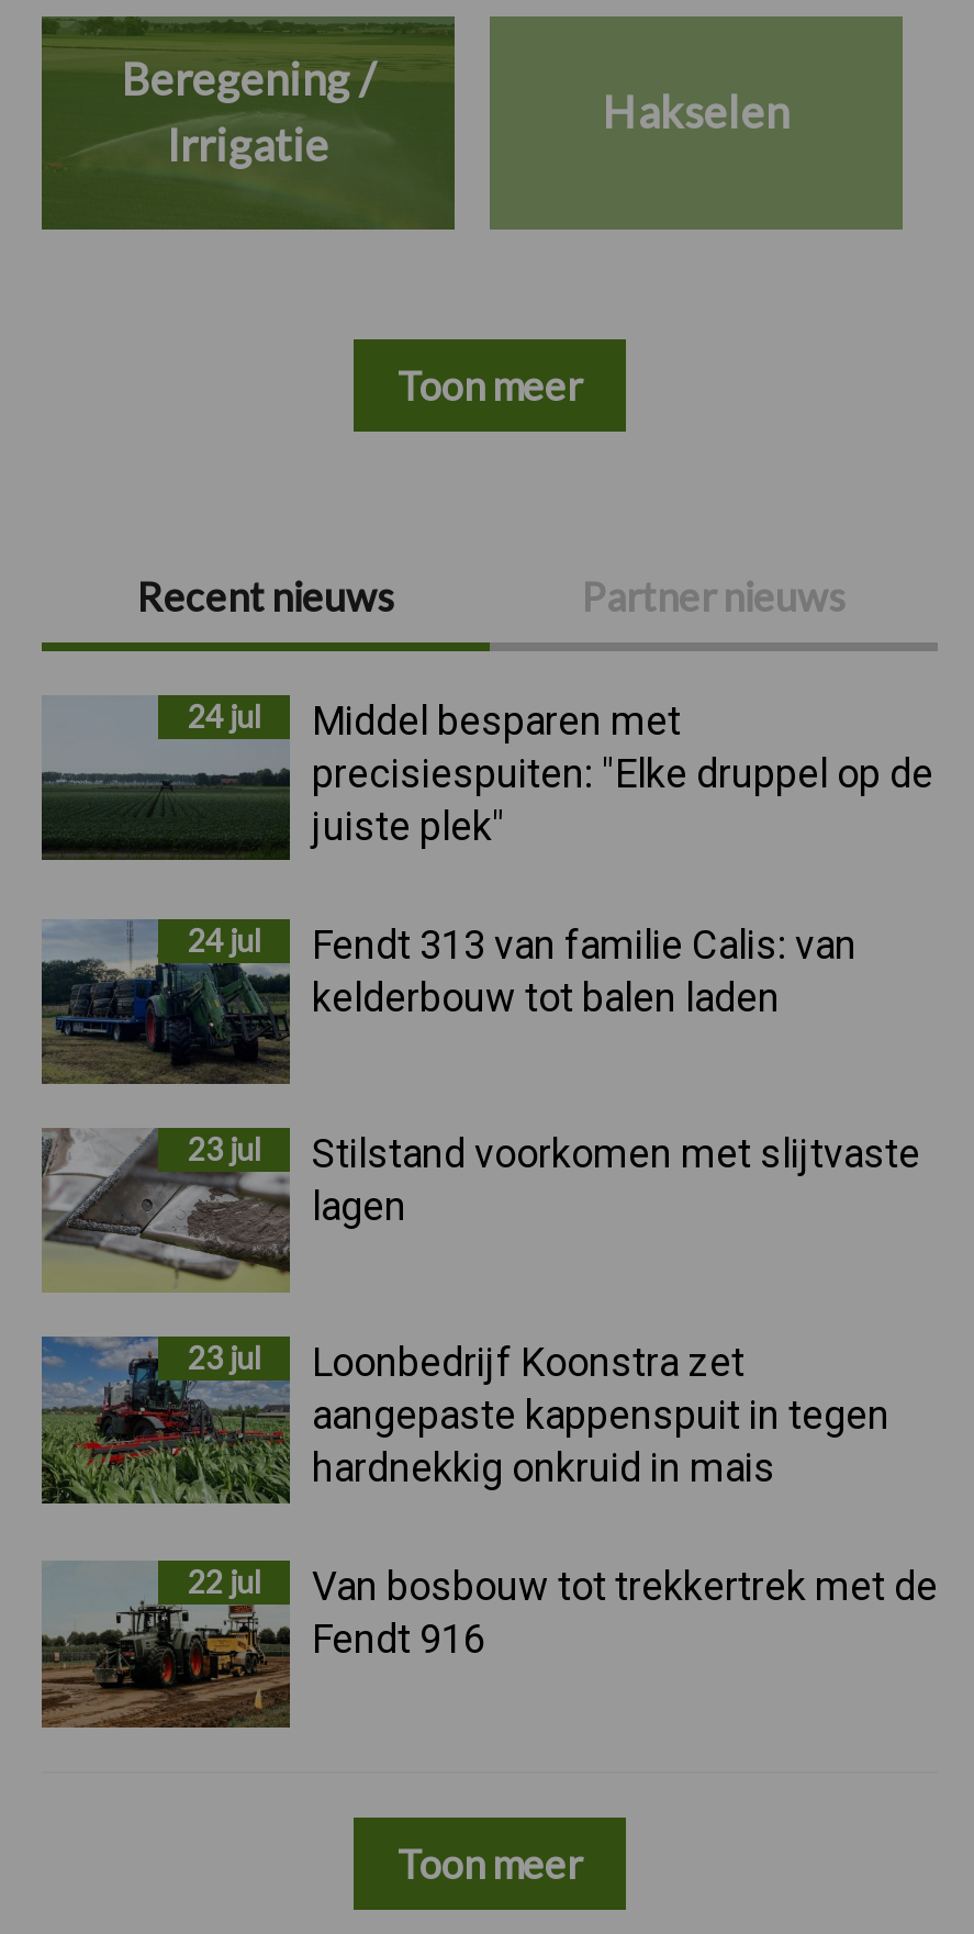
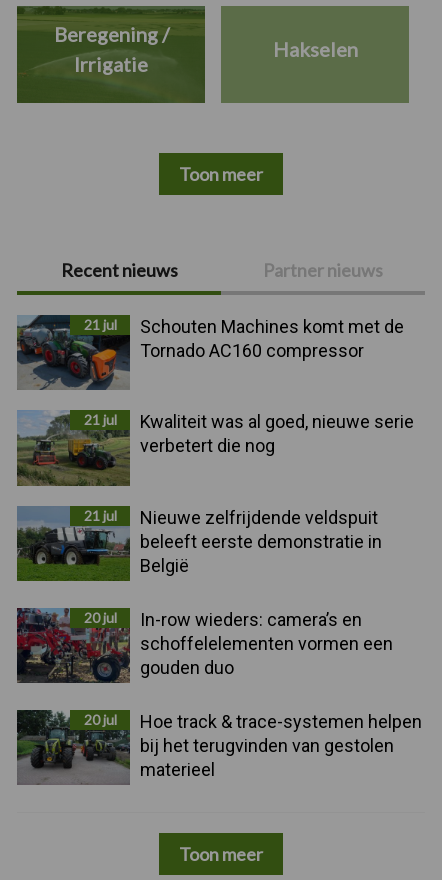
- [image]
- 24 jul
- Middel besparen met
- precisiespuiten: "Elke druppel op de
- juiste plek"
+ [image]
+ 21 jul
+ Schouten Machines komt met de
+ Tornado AC160 compressor

- [image]
- 24 jul
- Fendt 313 van familie Calis: van
- kelderbouw tot balen laden
+ [image]
+ 21 jul
+ Kwaliteit was al goed, nieuwe serie
+ verbetert die nog

- [image]
- 23 jul
- Stilstand voorkomen met slijtvaste
- lagen
+ [image]
+ 21 jul
+ Nieuwe zelfrijdende veldspuit
+ beleeft eerste demonstratie in
+ België

- [image]
- 23 jul
- Loonbedrijf Koonstra zet
- aangepaste kappenspuit in tegen
- hardnekkig onkruid in mais
+ [image]
+ 20 jul
+ In-row wieders: camera’s en
+ schoffelelementen vormen een
+ gouden duo

- [image]
- 22 jul
- Van bosbouw tot trekkertrek met de
- Fendt 916
+ [image]
+ 20 jul
+ Hoe track & trace-systemen helpen
+ bij het terugvinden van gestolen
+ materieel
